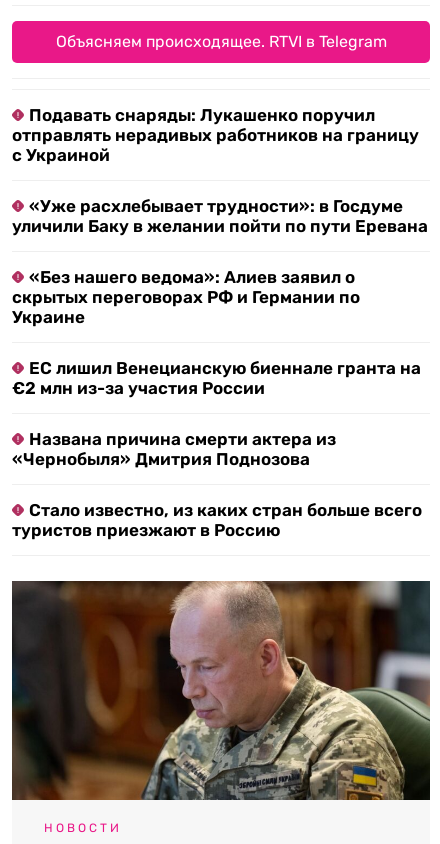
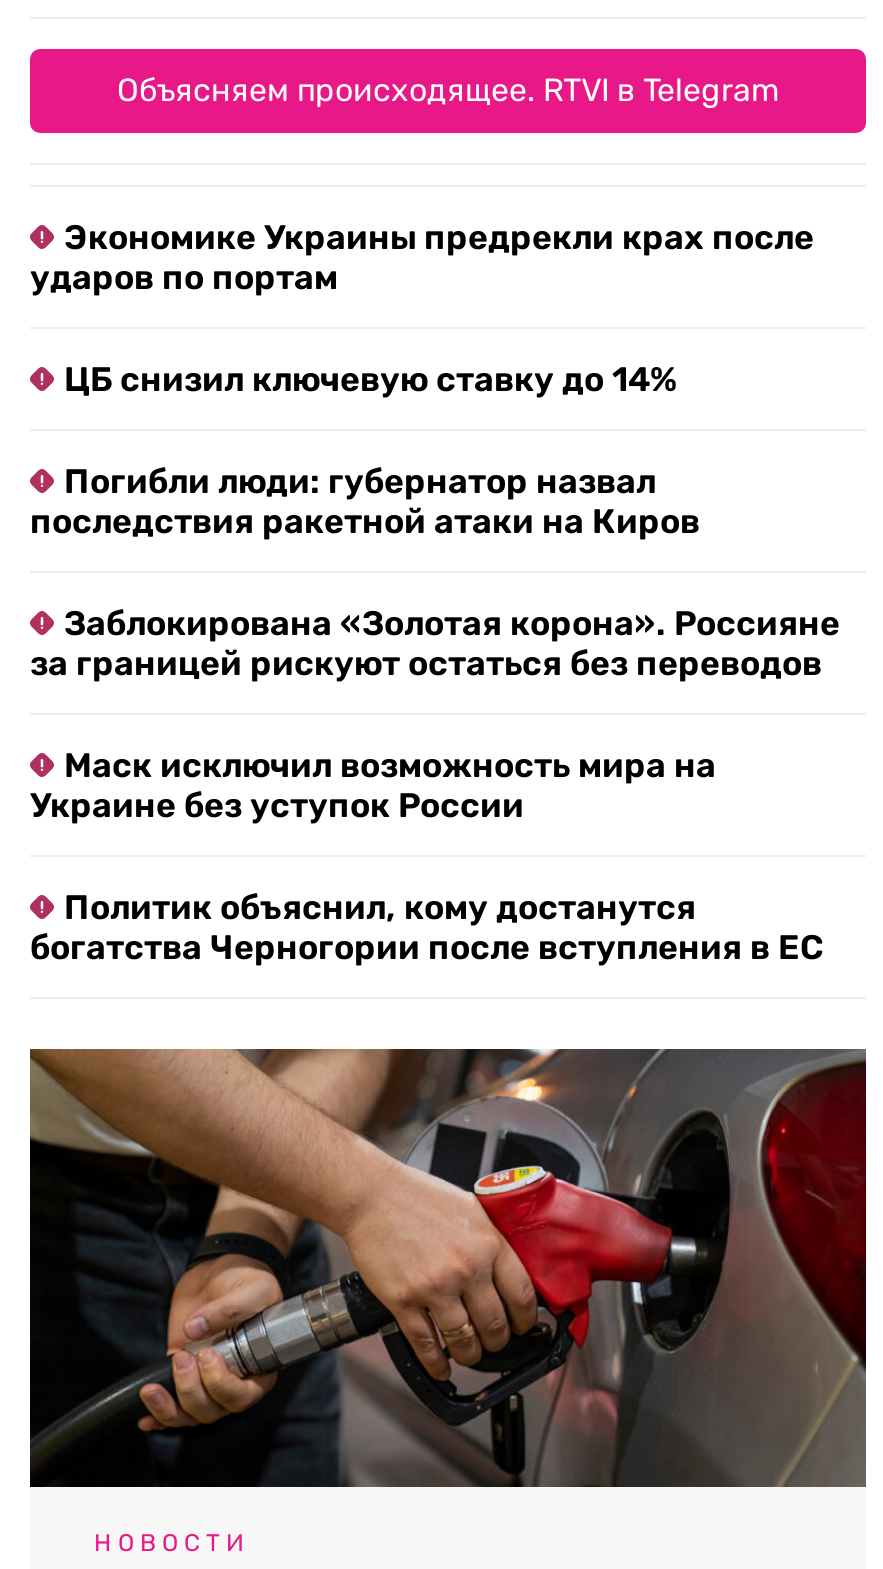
- Подавать снаряды: Лукашенко поручил
- отправлять нерадивых работников на границу
- с Украиной
+ Экономике Украины предрекли крах после
+ ударов по портам

- «Уже расхлебывает трудности»: в Госдуме
- уличили Баку в желании пойти по пути Еревана
+ ЦБ снизил ключевую ставку до 14%

- «Без нашего ведома»: Алиев заявил о
- скрытых переговорах РФ и Германии по
- Украине
+ Погибли люди: губернатор назвал
+ последствия ракетной атаки на Киров

- ЕС лишил Венецианскую биеннале гранта на
- €2 млн из-за участия России
+ Заблокирована «Золотая корона». Россияне
+ за границей рискуют остаться без переводов

- Названа причина смерти актера из
- «Чернобыля» Дмитрия Поднозова
+ Маск исключил возможность мира на
+ Украине без уступок России

- Стало известно, из каких стран больше всего
- туристов приезжают в Россию
+ Политик объяснил, кому достанутся
+ богатства Черногории после вступления в ЕС

- [image]
+ [image]
